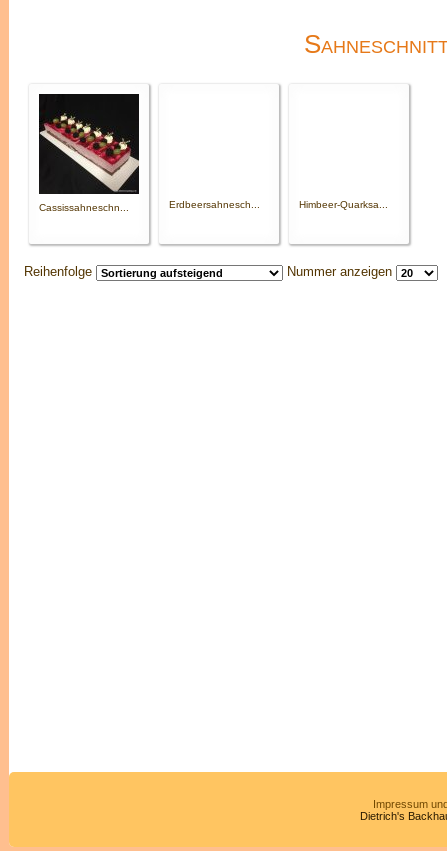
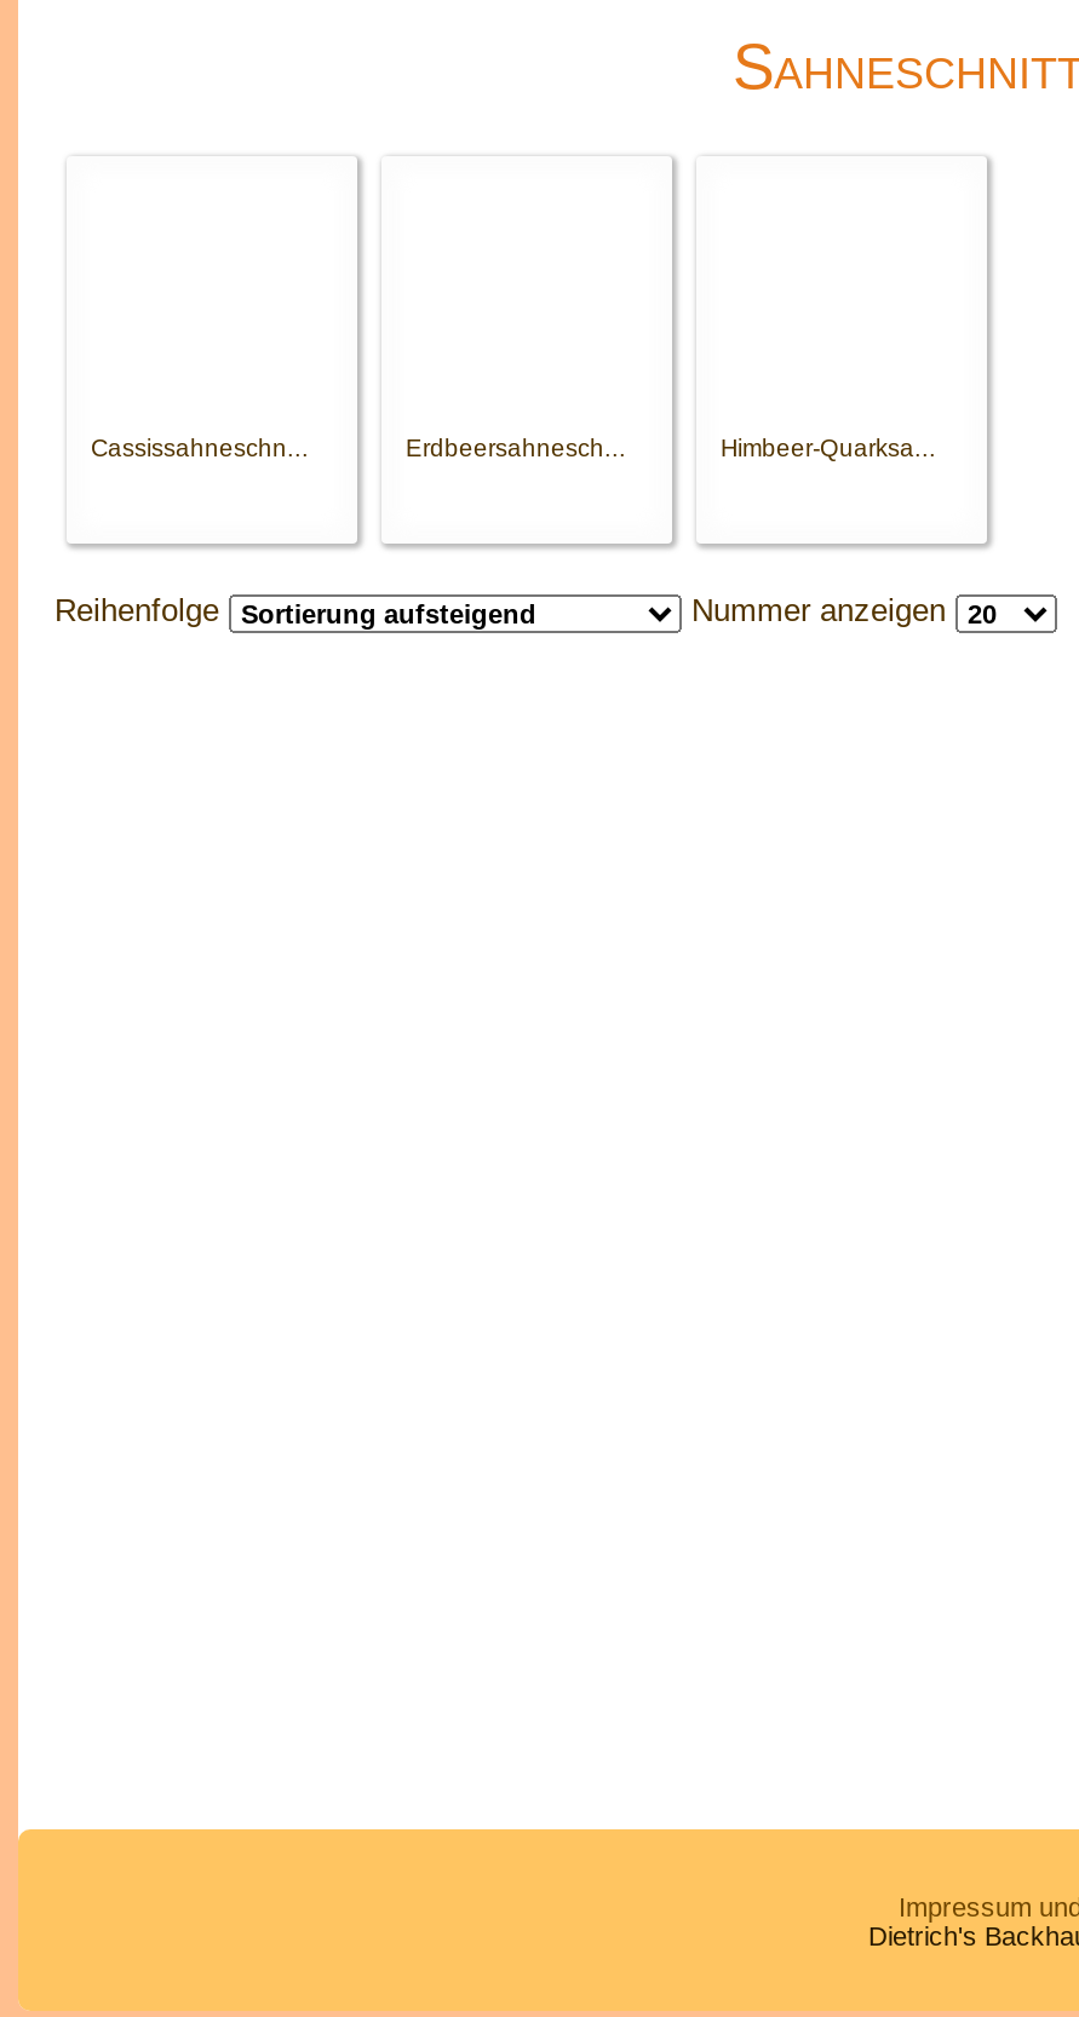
- [image]
